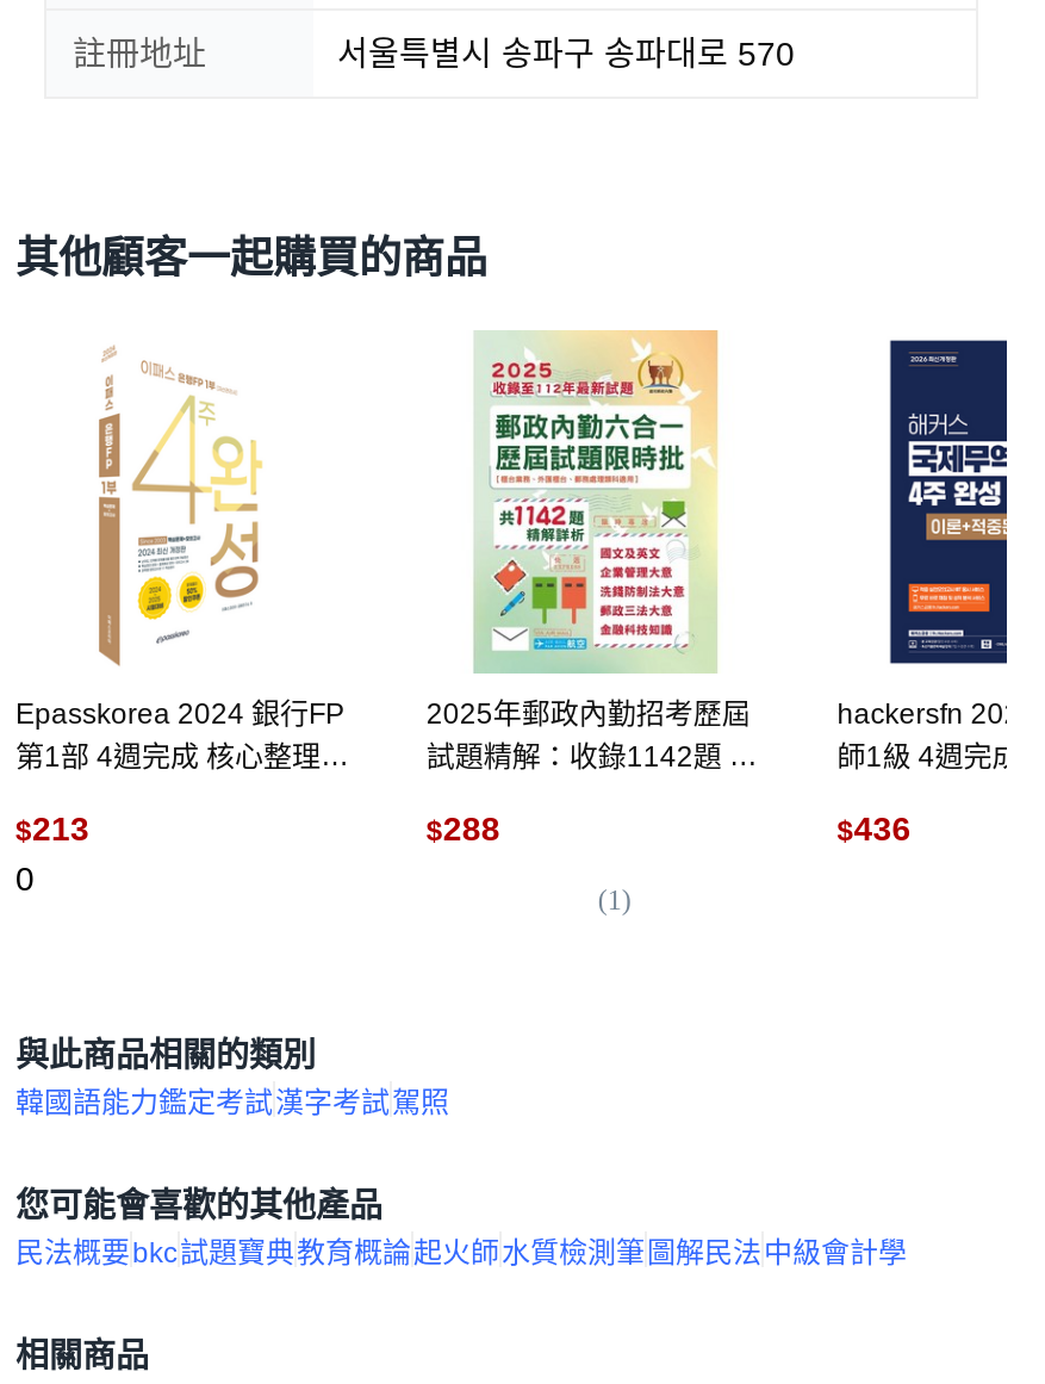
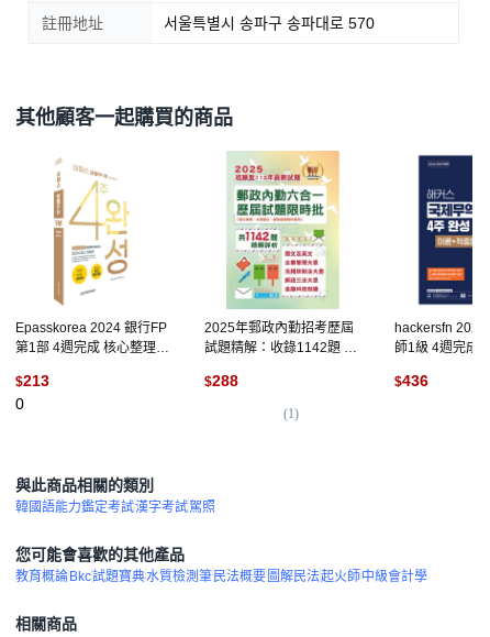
- 民法概要bkc試題寶典教育概論起火師水質檢測筆圖解民法中級會計學
+ 教育概論Bkc試題寶典水質檢測筆民法概要圖解民法起火師中級會計學
